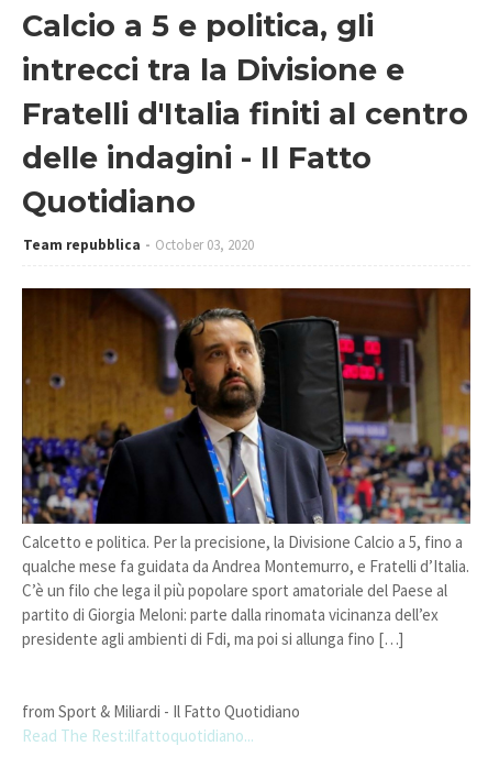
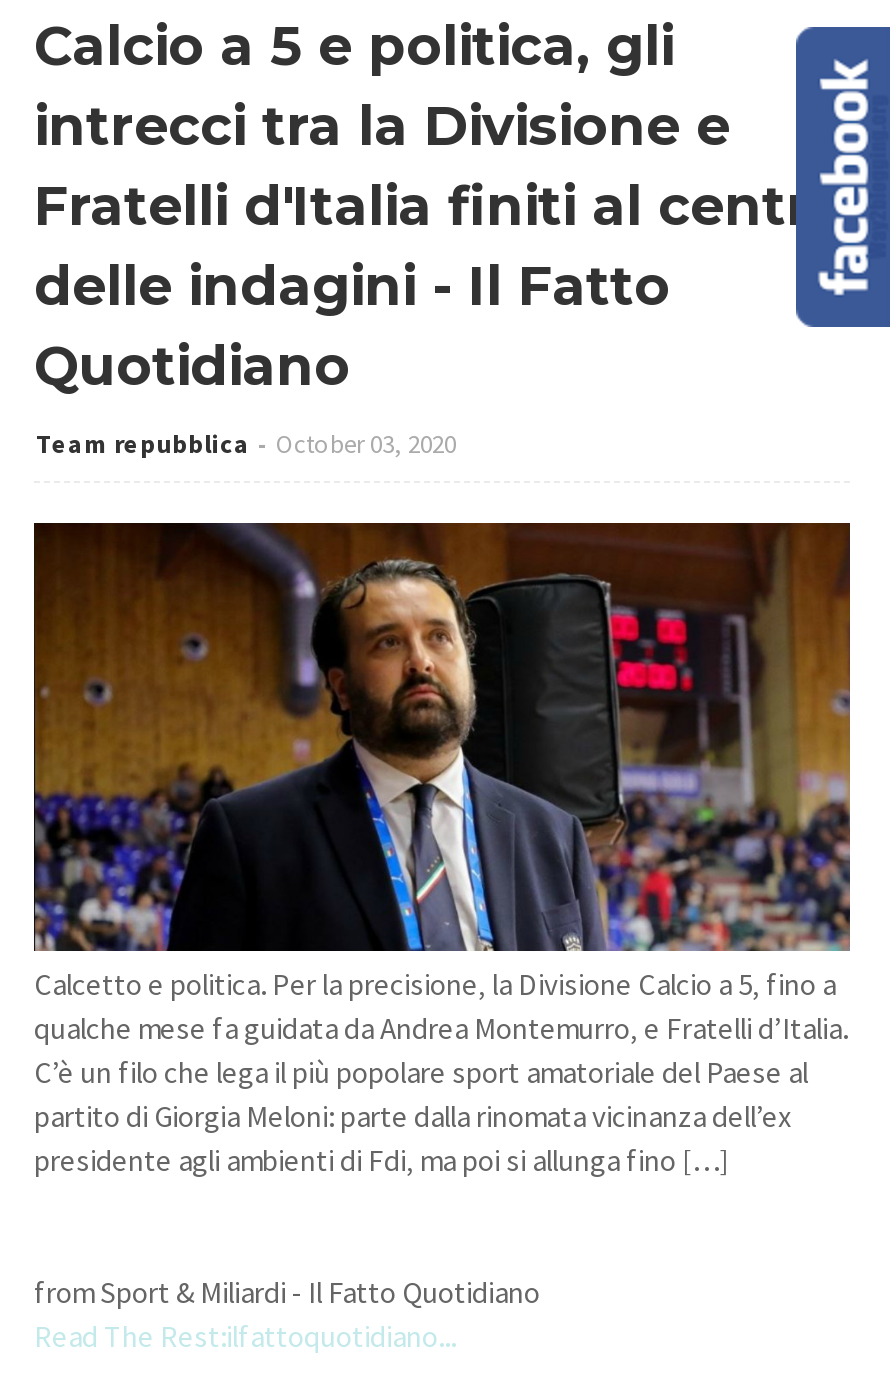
+ [image]
